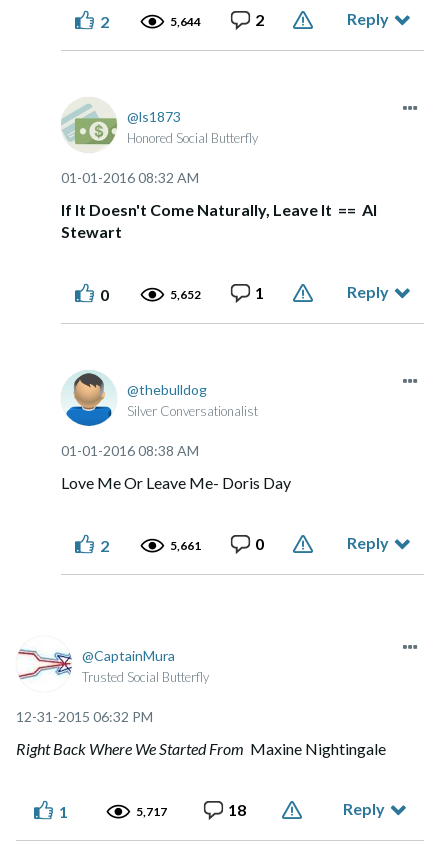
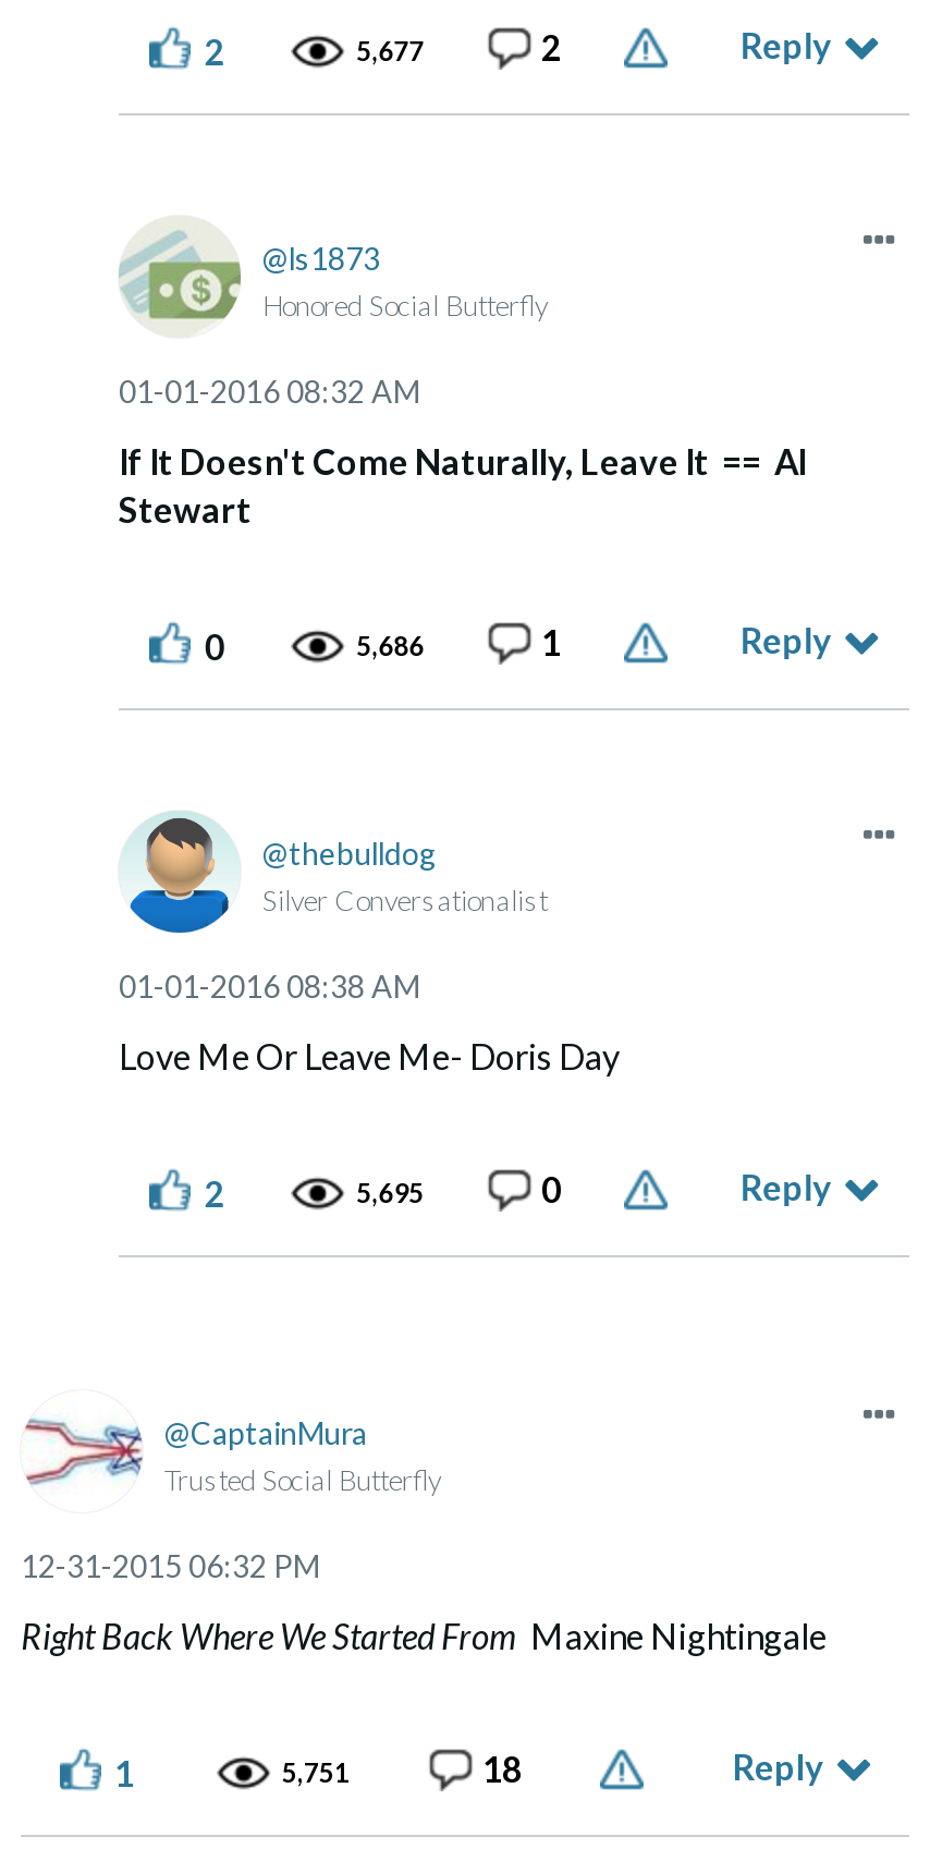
- 5,644
+ 5,677

- 5,652
+ 5,686

- 5,661
+ 5,695

- 5,717
+ 5,751
